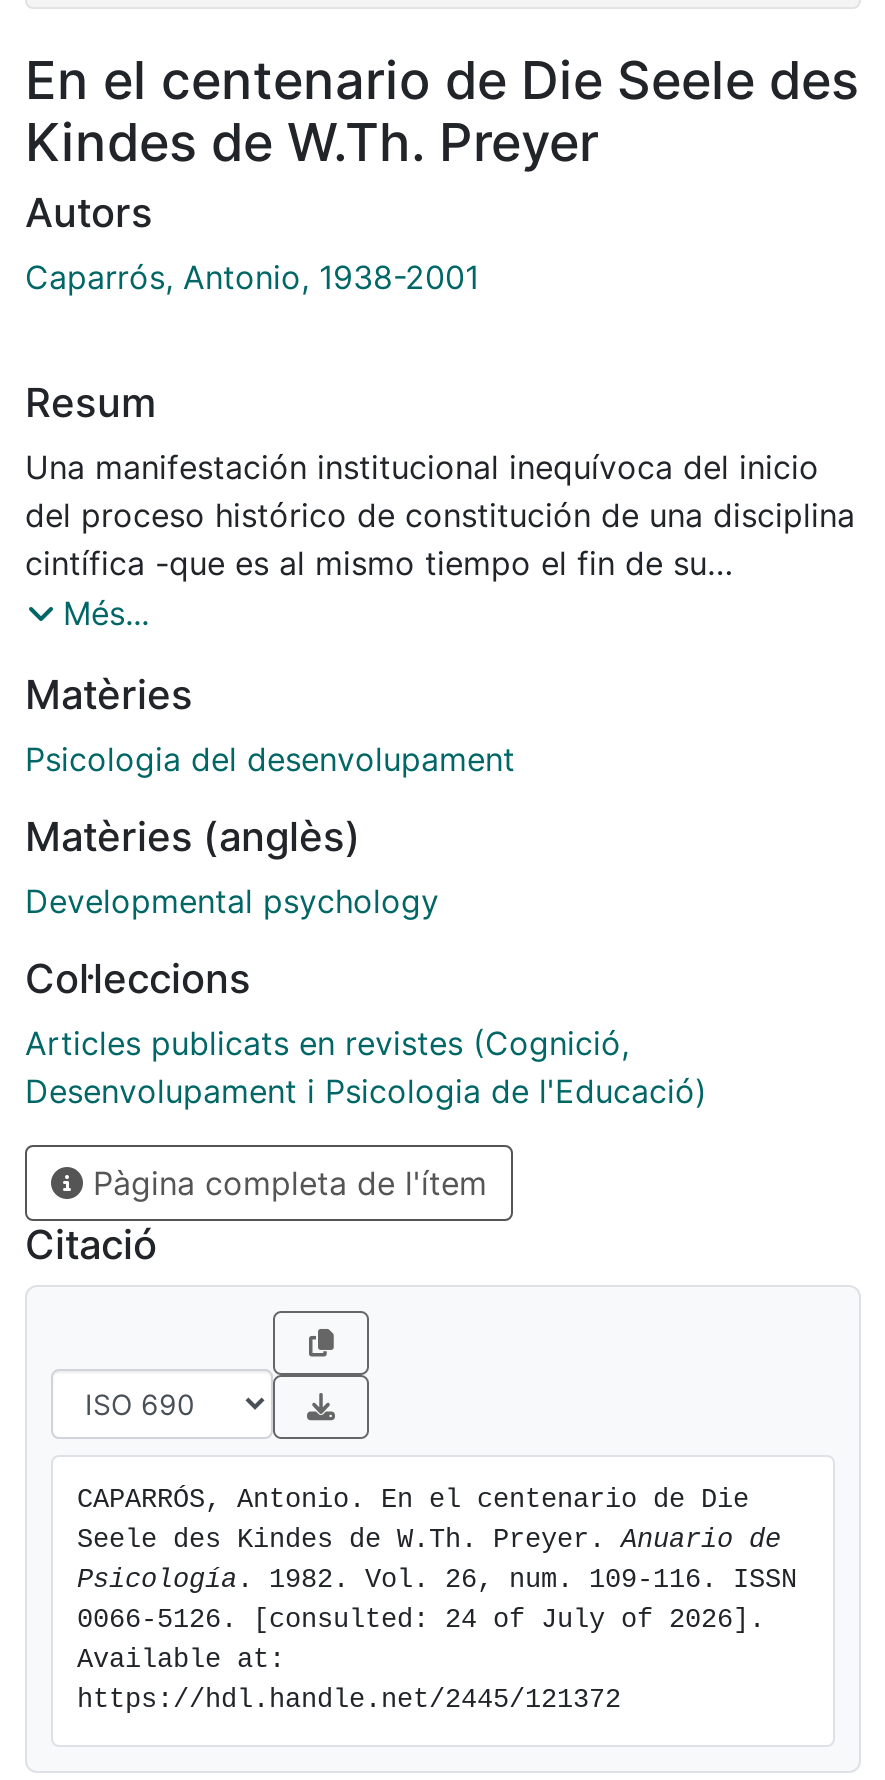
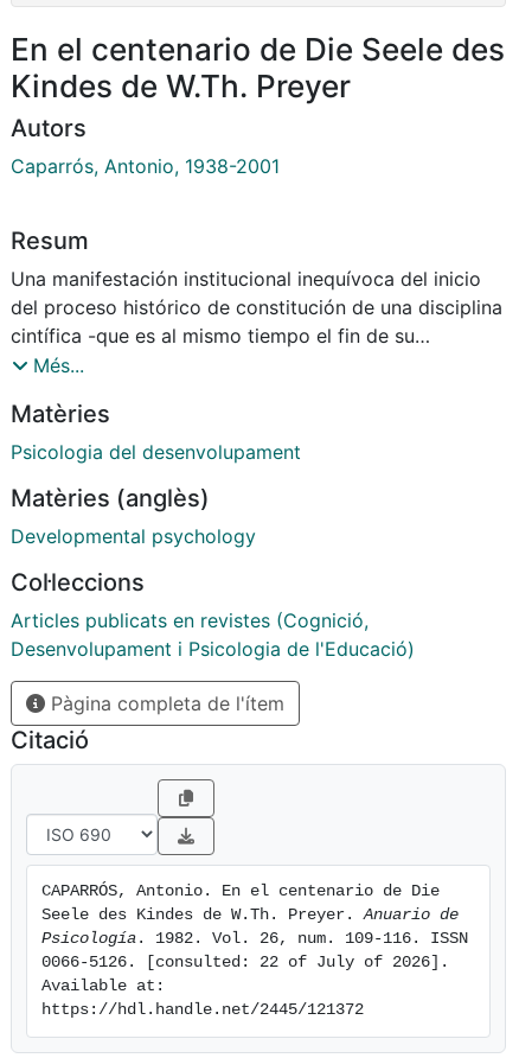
- 0066-5126. [consulted: 24 of July of 2026].
+ 0066-5126. [consulted: 22 of July of 2026].
